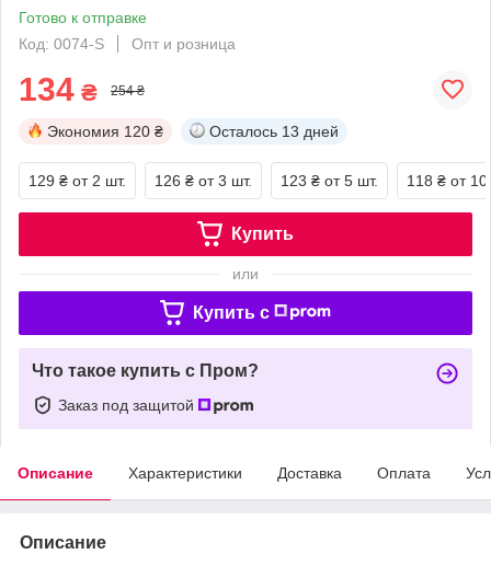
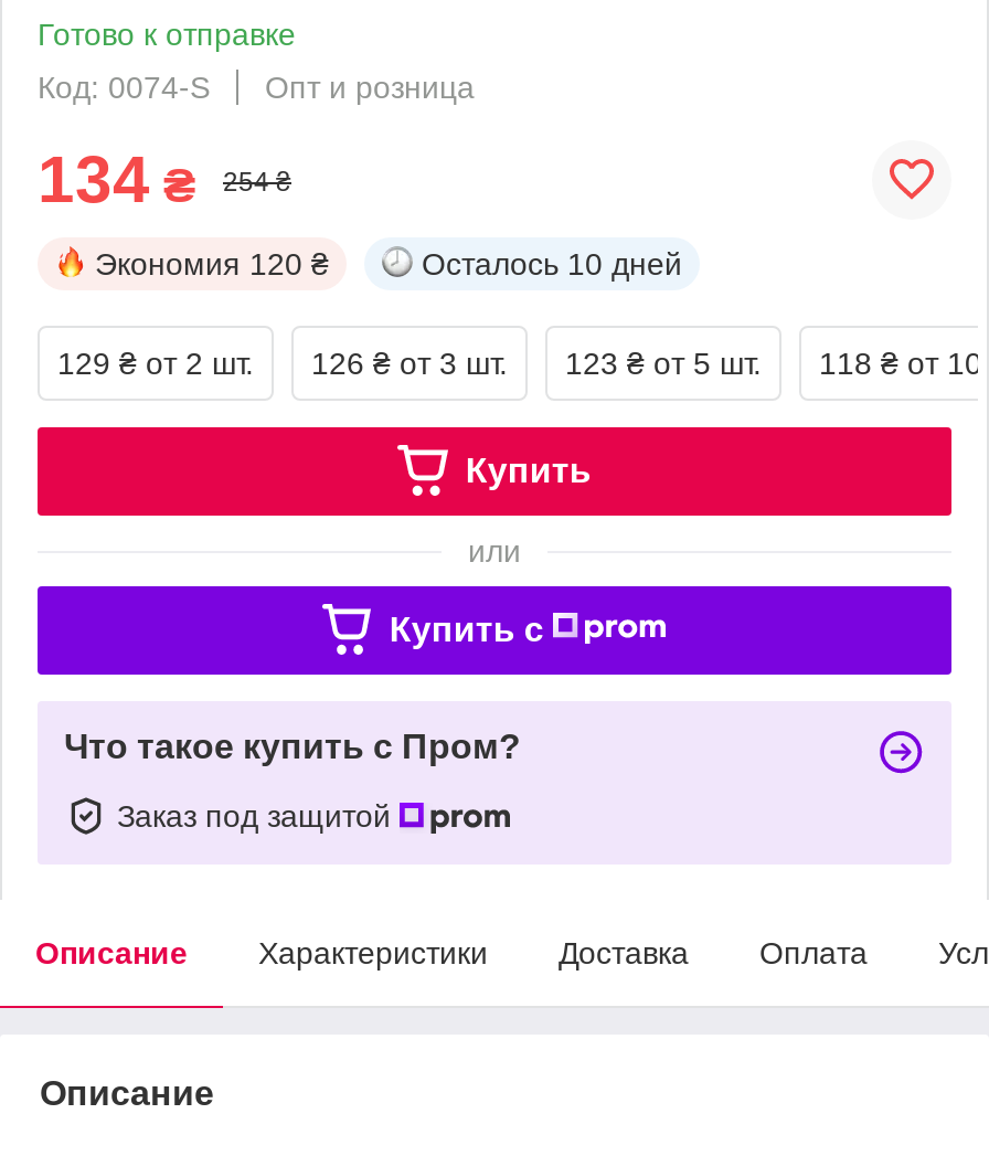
- Осталось 13 дней
+ Осталось 10 дней
